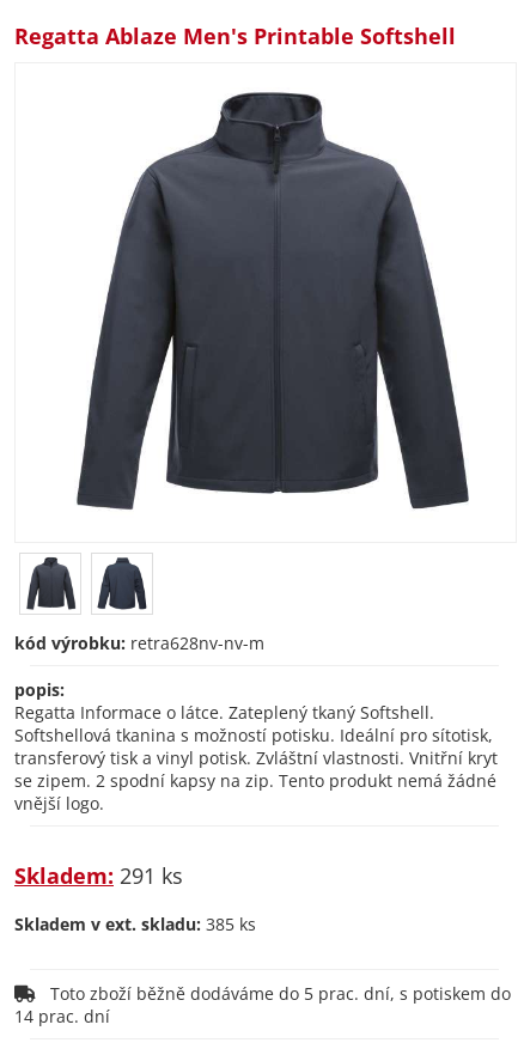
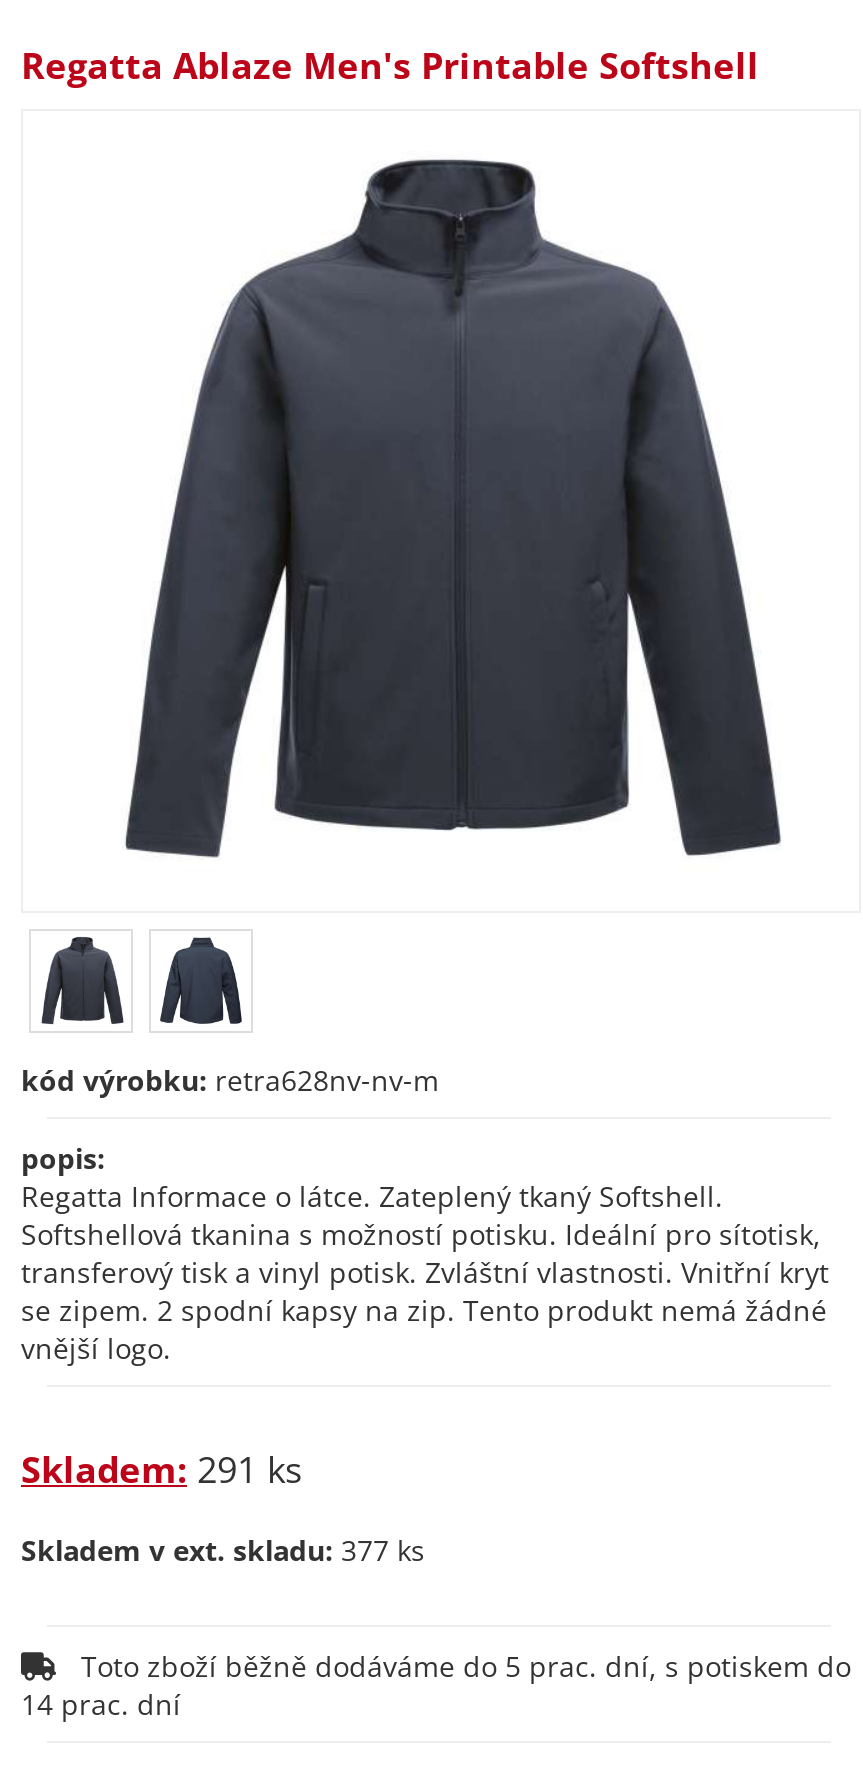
- Skladem v ext. skladu: 385 ks
+ Skladem v ext. skladu: 377 ks
